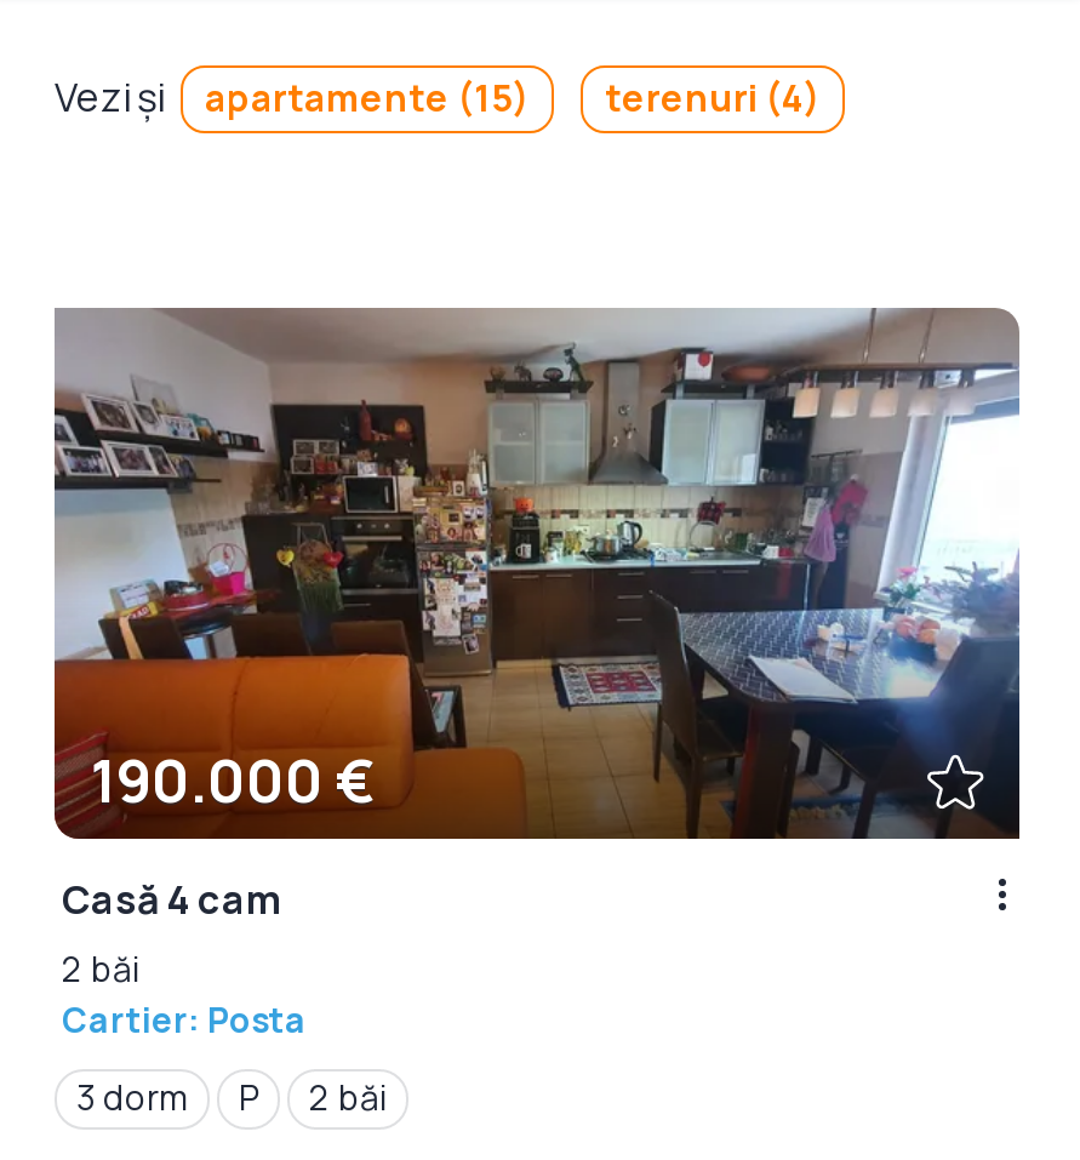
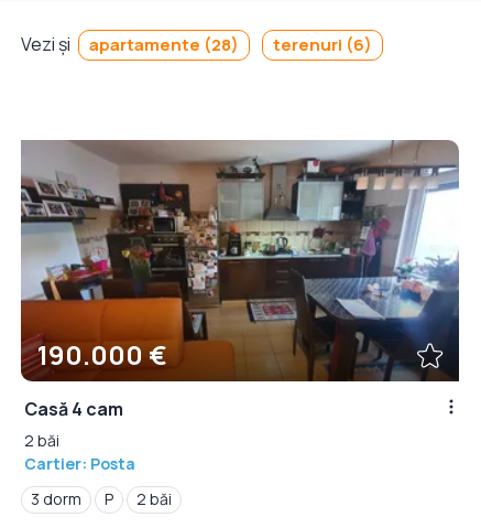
- apartamente (15)
+ apartamente (28)

- terenuri (4)
+ terenuri (6)
